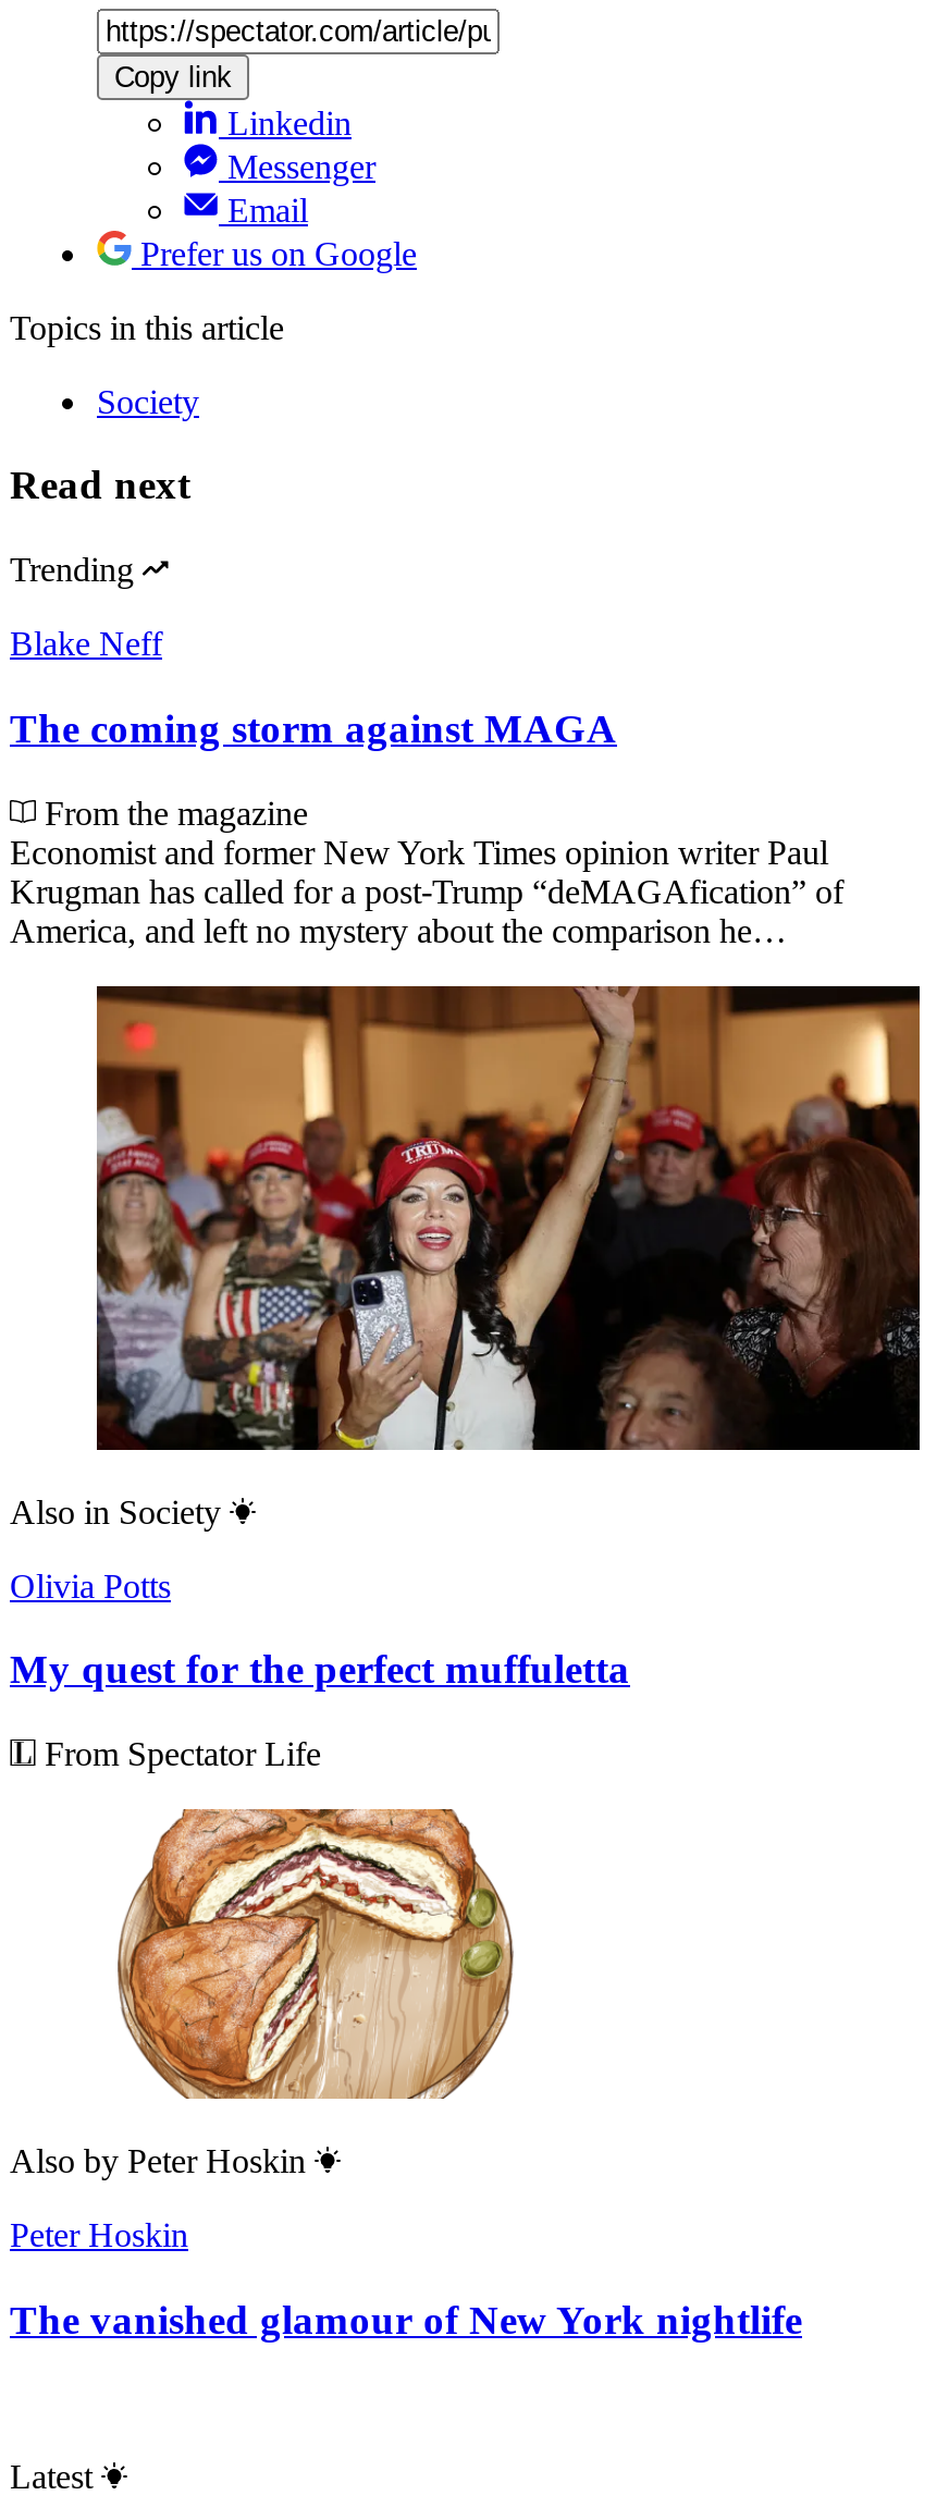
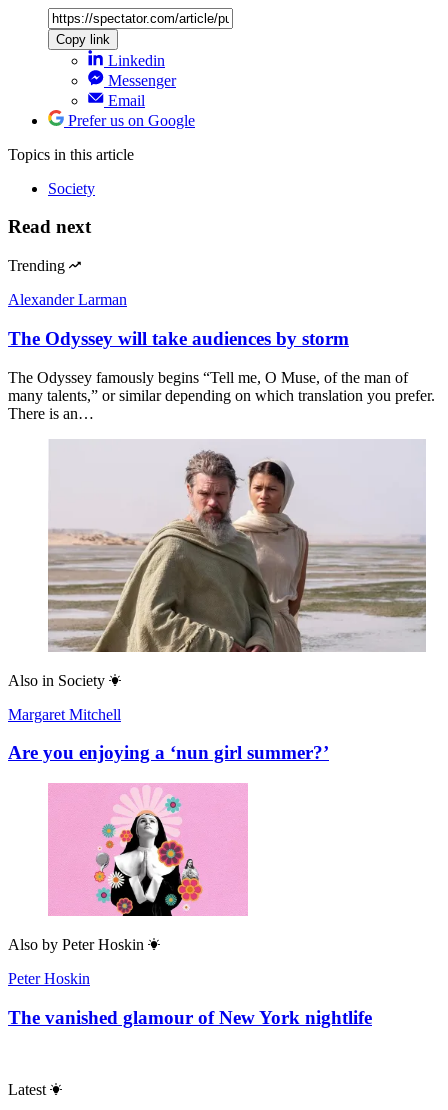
- Blake Neff
+ Alexander Larman

- The coming storm against MAGA
+ The Odyssey will take audiences by storm

- From the magazine
- Economist and former New York Times opinion writer Paul
- Krugman has called for a post-Trump “deMAGAfication” of
- America, and left no mystery about the comparison he…
+ The Odyssey famously begins “Tell me, O Muse, of the man of
+ many talents,” or similar depending on which translation you prefer.
+ There is an…

- [image]
+ [image]

- Olivia Potts
- My quest for the perfect muffuletta
- From Spectator Life
+ Margaret Mitchell
+ Are you enjoying a ‘nun girl summer?’

- [image]
+ [image]
